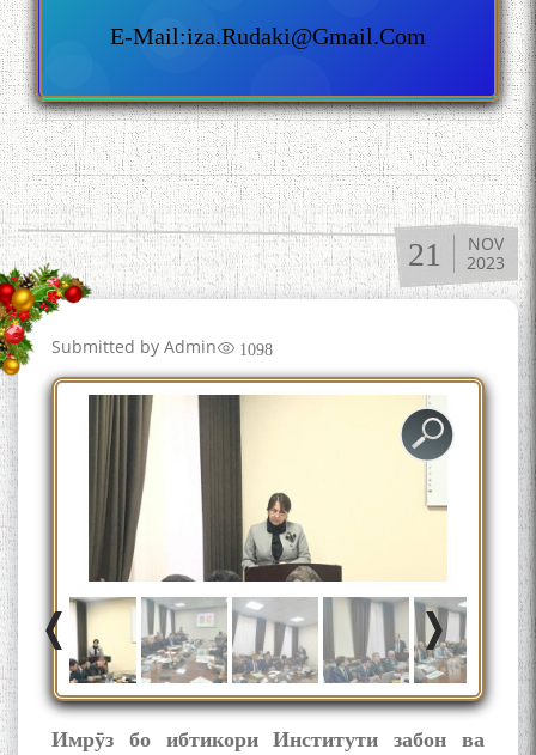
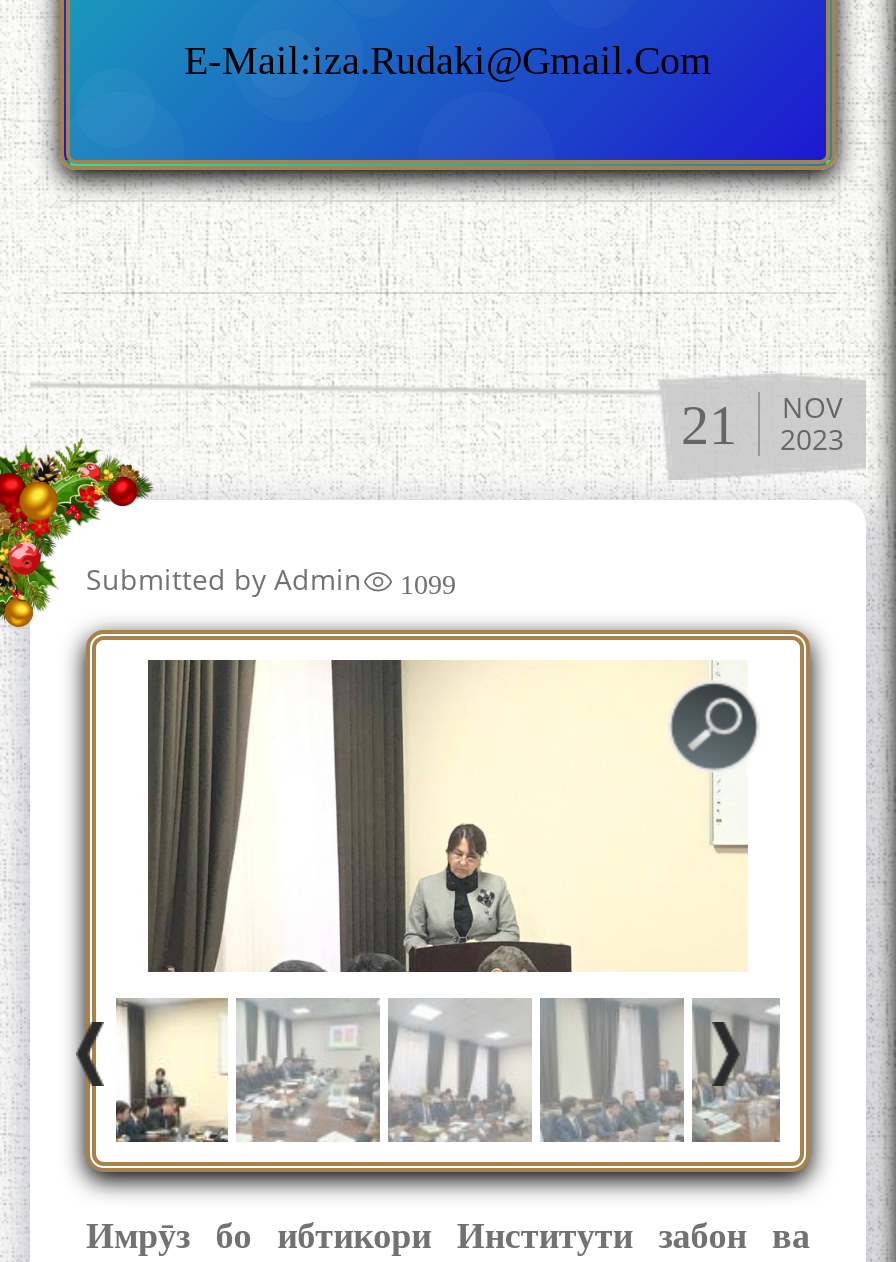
- Submitted by Admin 1098
+ Submitted by Admin 1099
